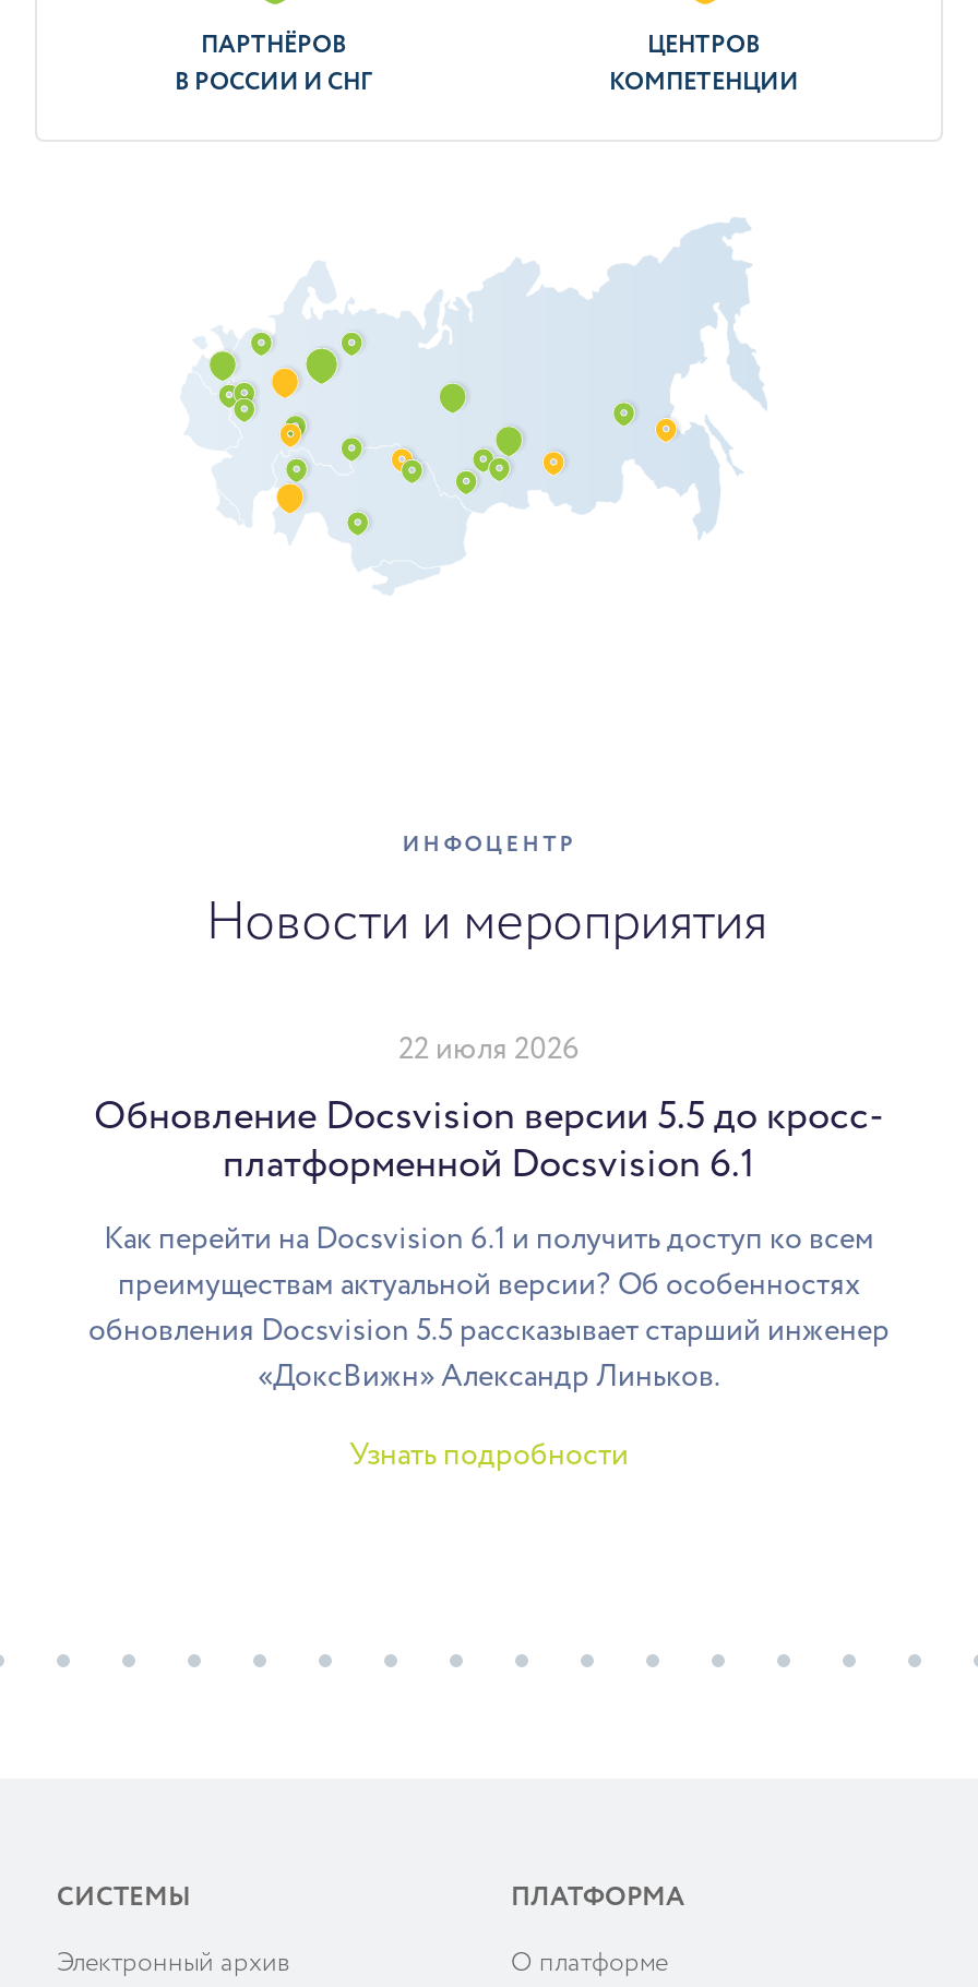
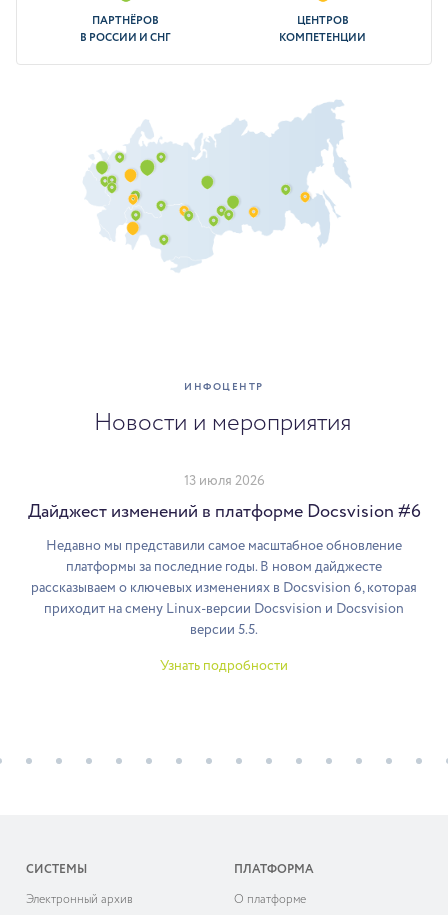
- 22 июля 2026
- Обновление Docsvision версии 5.5 до кросс-
- платформенной Docsvision 6.1
- Как перейти на Docsvision 6.1 и получить доступ ко всем
- преимуществам актуальной версии? Об особенностях
- обновления Docsvision 5.5 рассказывает старший инженер
- «ДоксВижн» Александр Линьков.
+ 13 июля 2026
+ Дайджест изменений в платформе Docsvision #6
+ Недавно мы представили самое масштабное обновление
+ платформы за последние годы. В новом дайджесте
+ рассказываем о ключевых изменениях в Docsvision 6, которая
+ приходит на смену Linux-версии Docsvision и Docsvision
+ версии 5.5.
